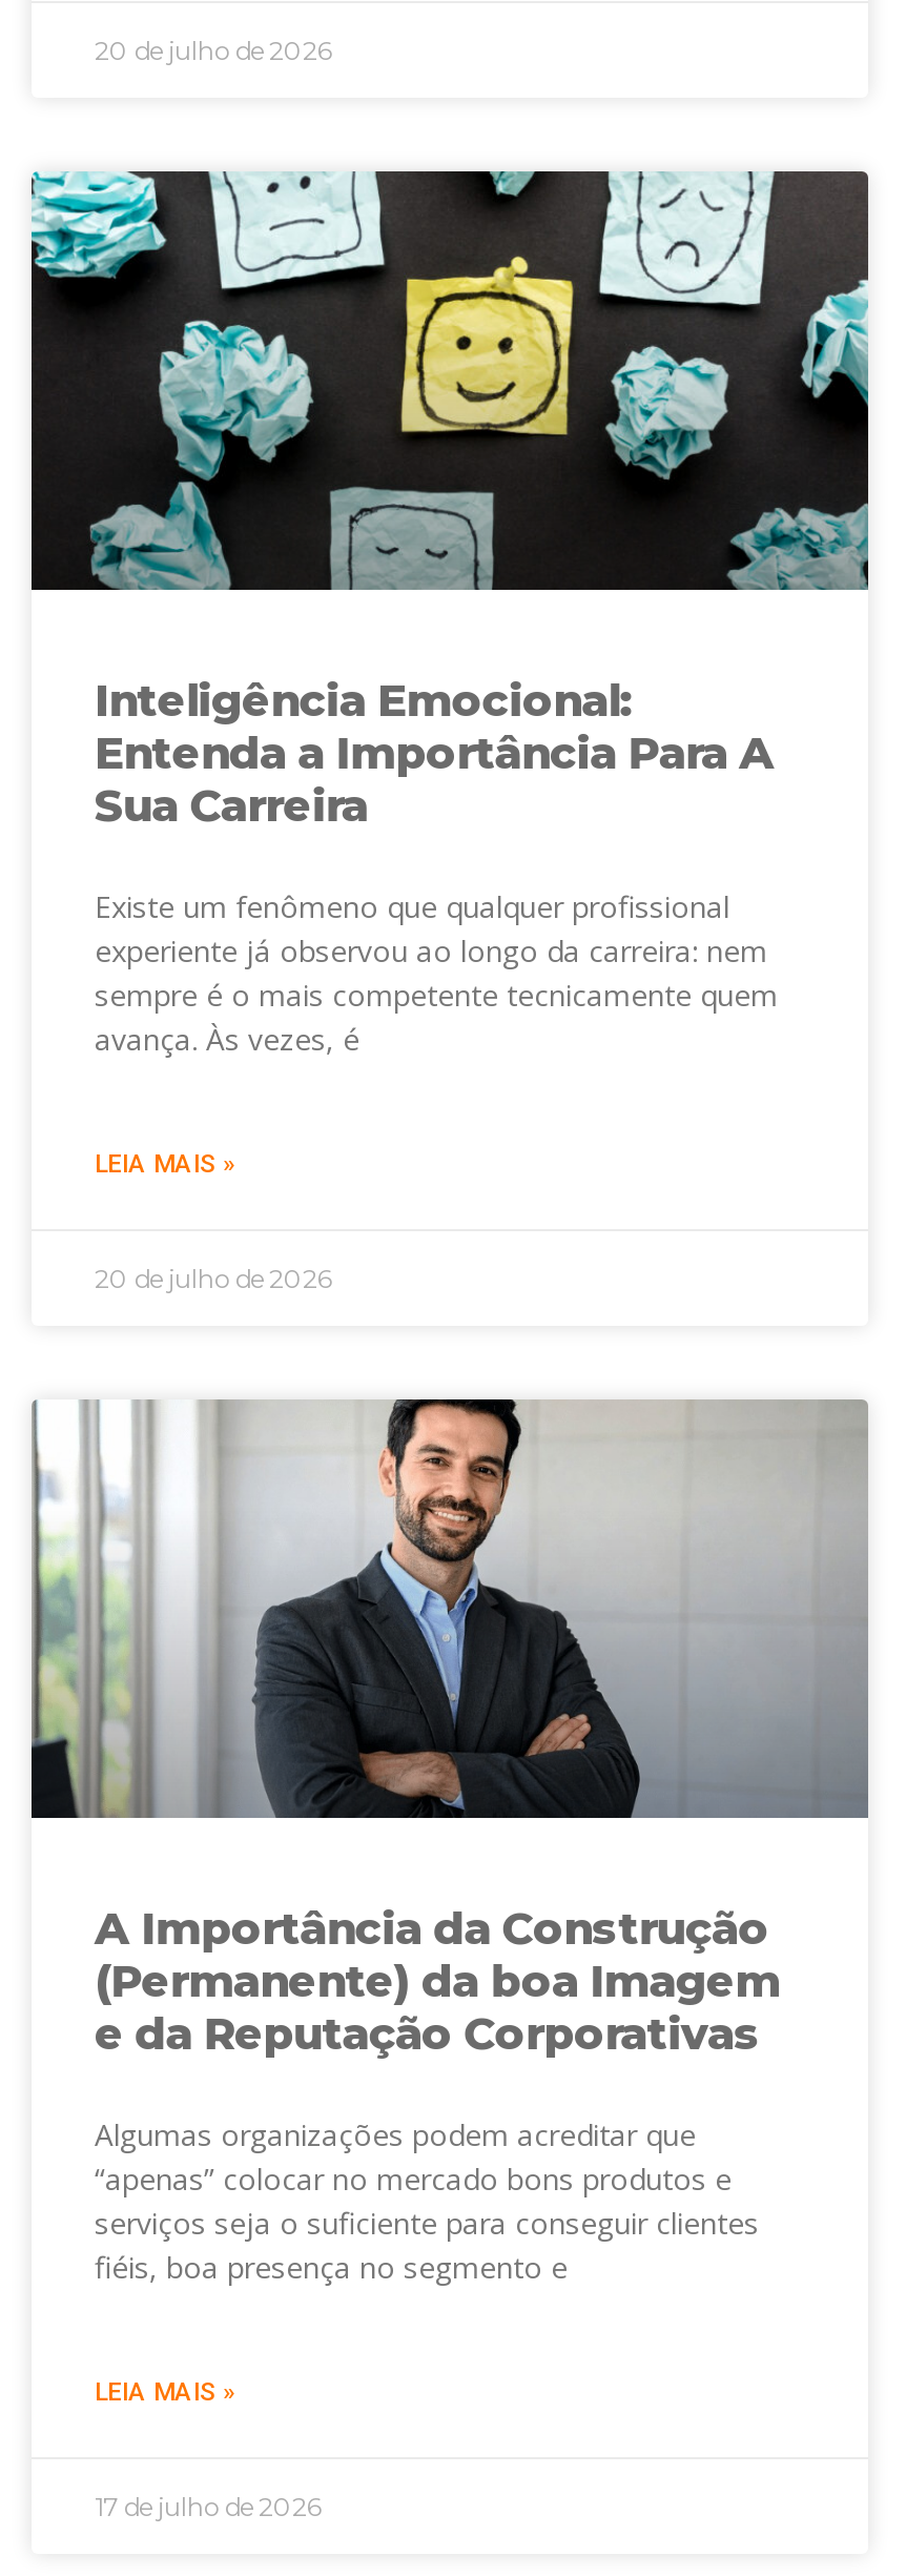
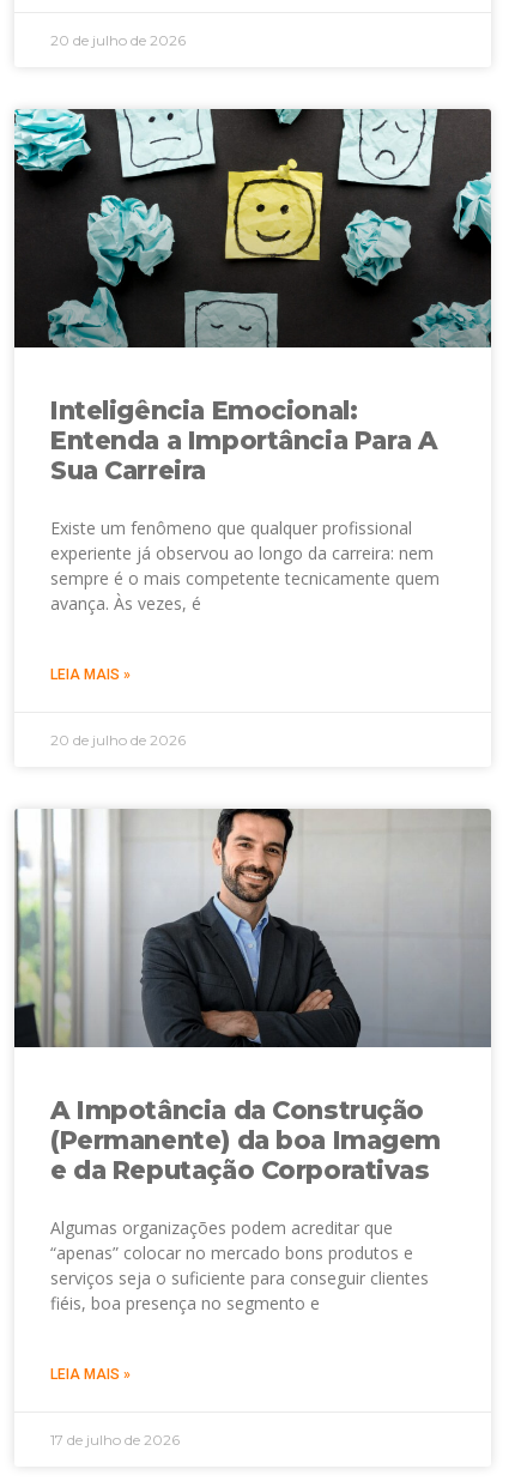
- A Importância da Construção
+ A Impotância da Construção
